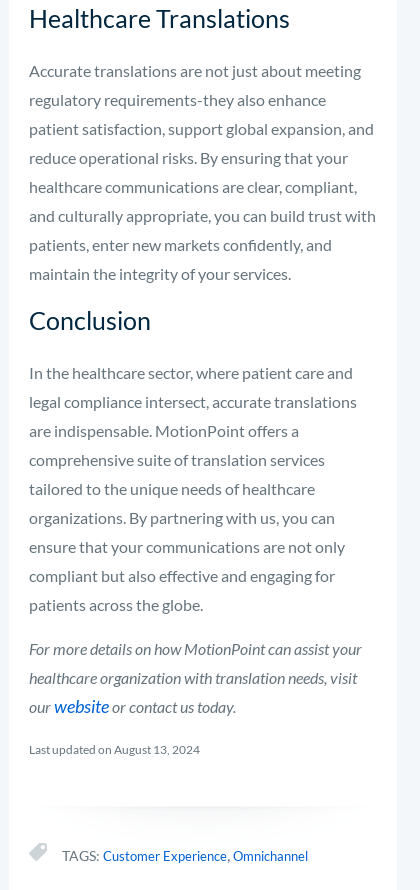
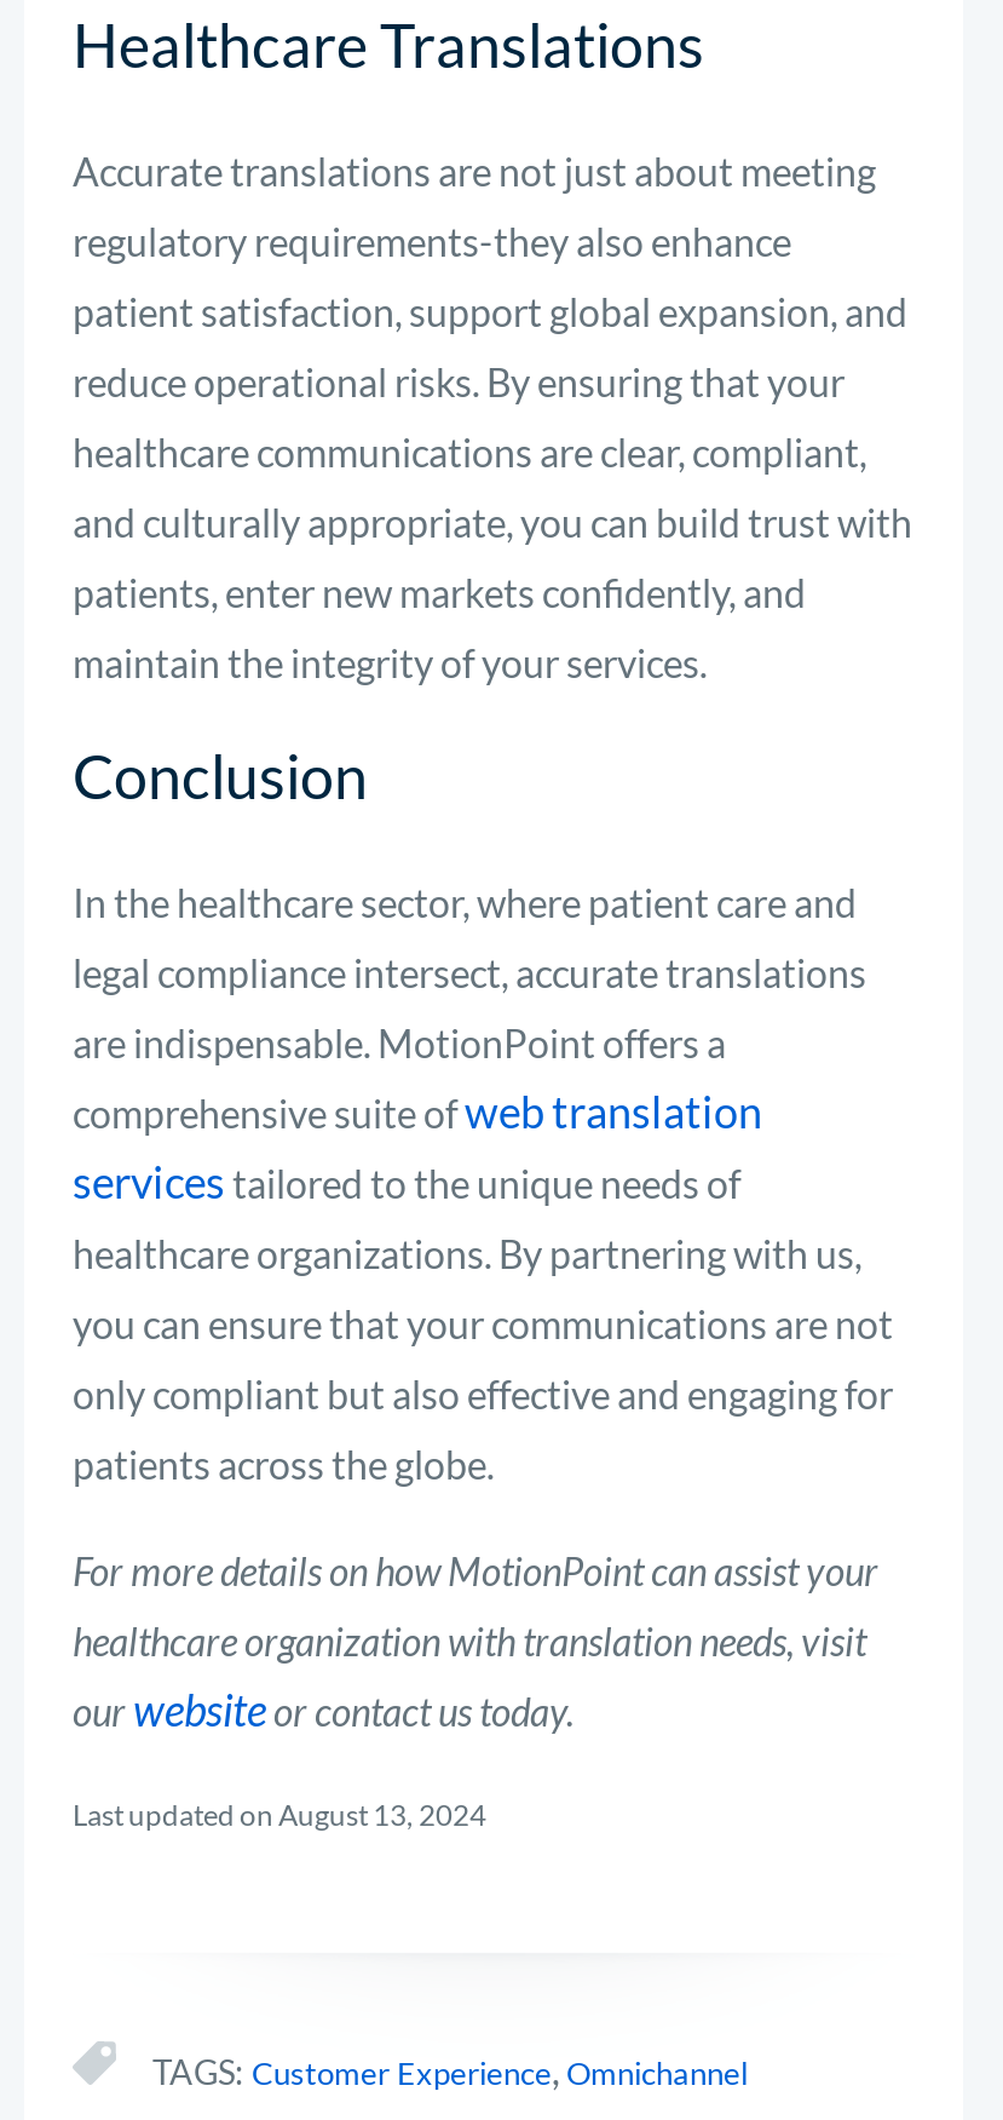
- comprehensive suite of translation services
- tailored to the unique needs of healthcare
- organizations. By partnering with us, you can
- ensure that your communications are not only
- compliant but also effective and engaging for
+ comprehensive suite ofweb translation
+ services tailored to the unique needs of
+ healthcare organizations. By partnering with us,
+ you can ensure that your communications are not
+ only compliant but also effective and engaging for
